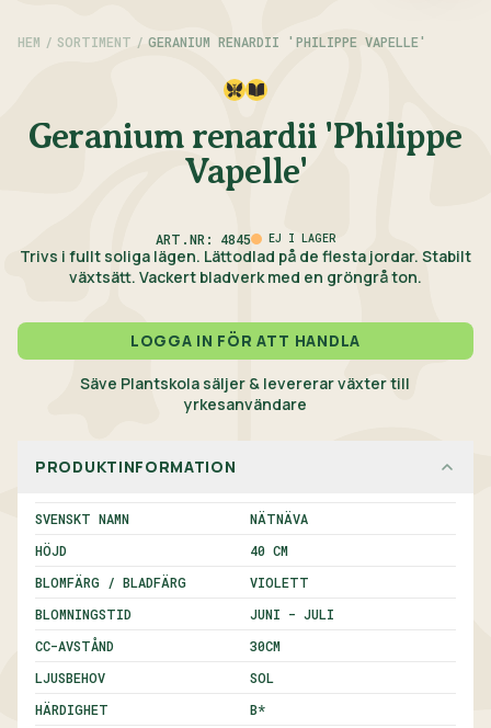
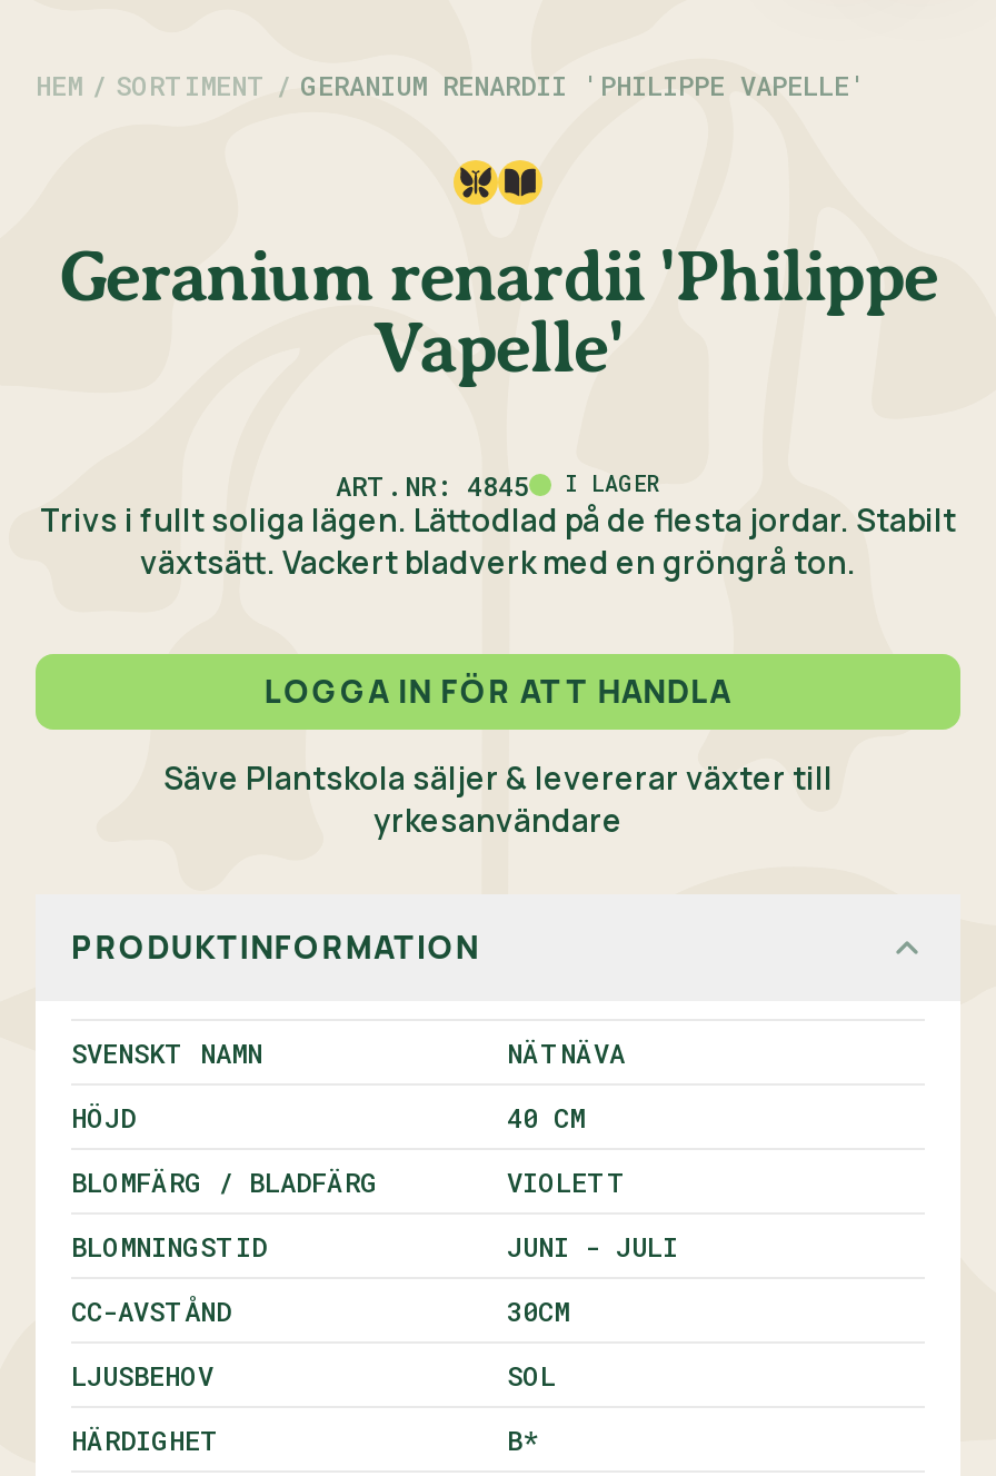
- EJ I LAGER
+ I LAGER
